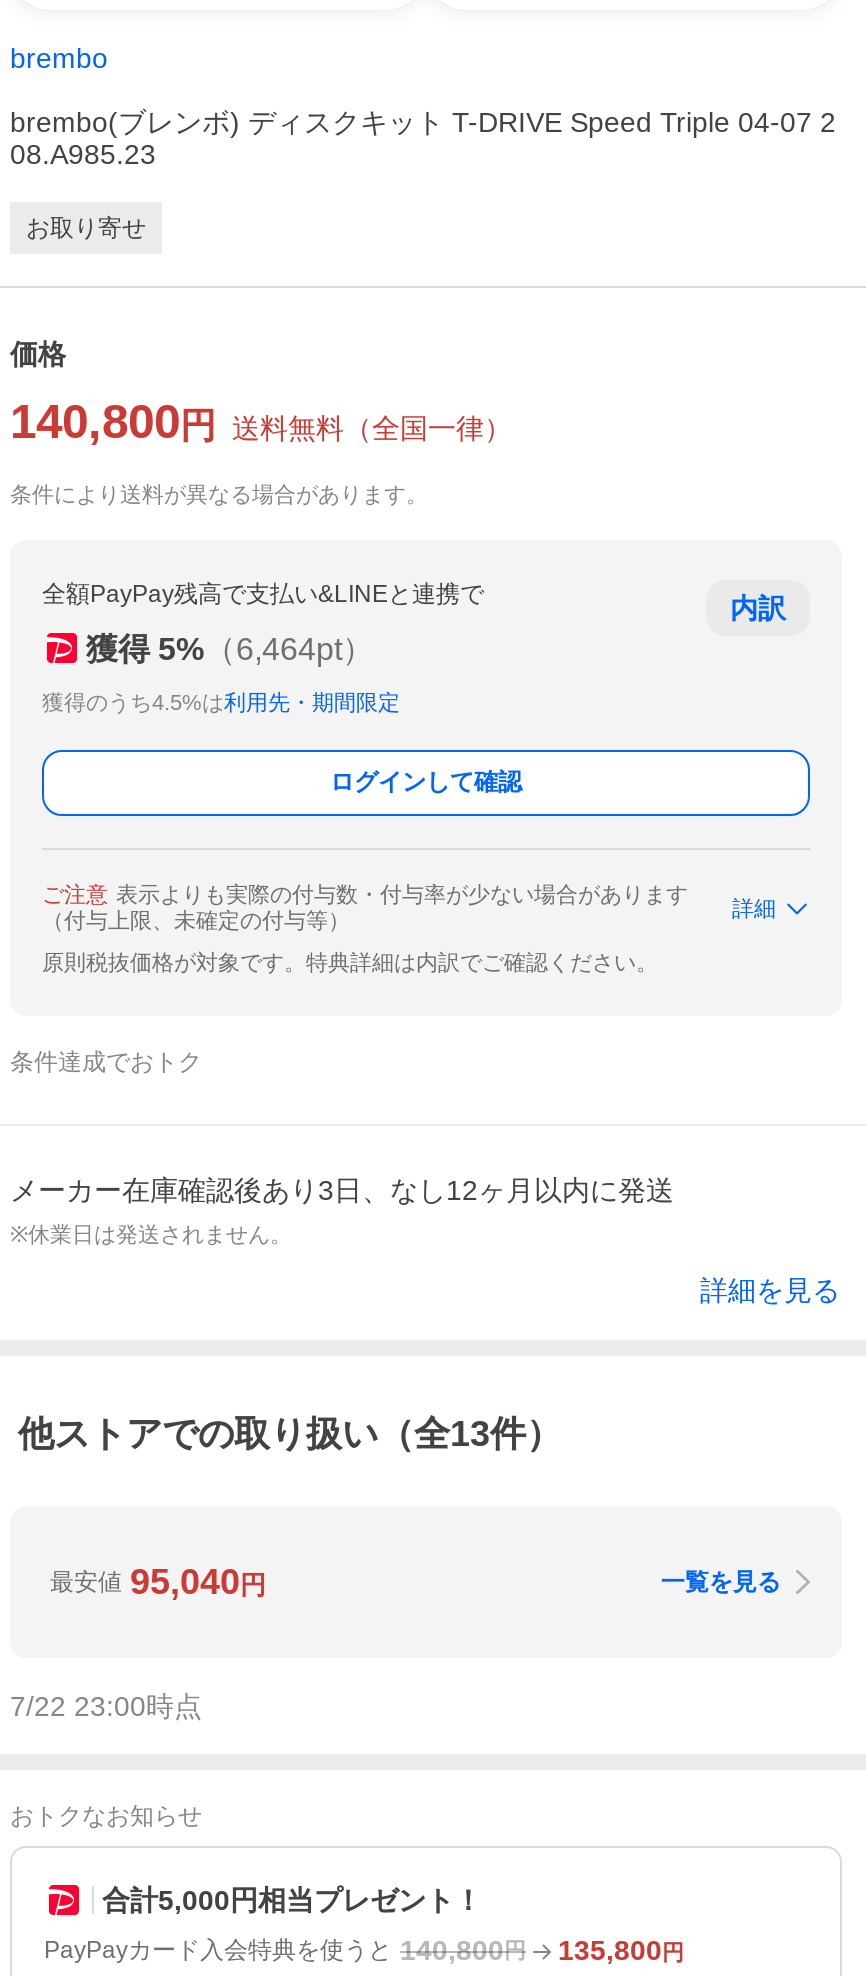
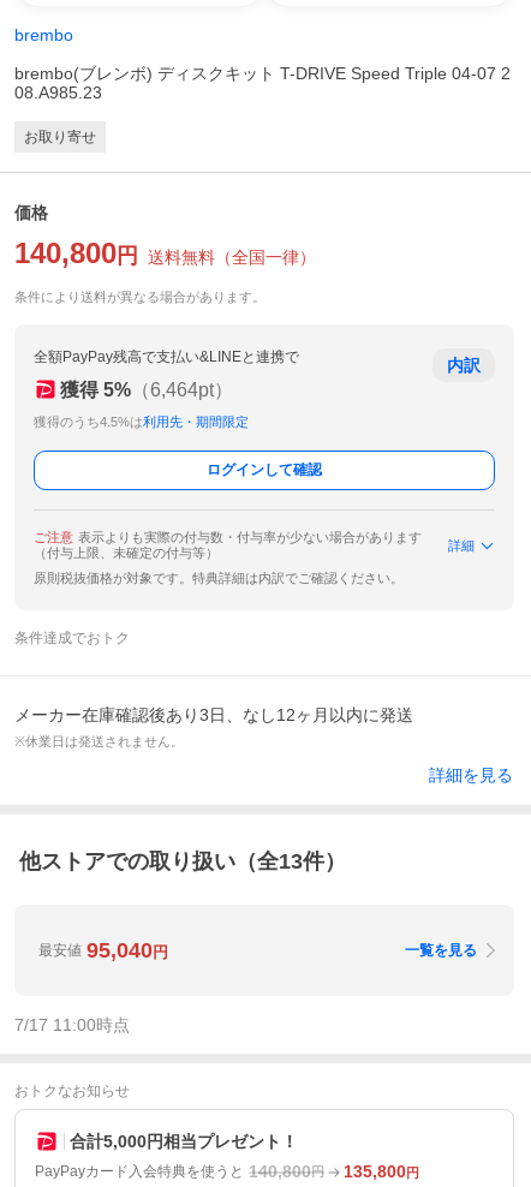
- 7/22 23:00時点
+ 7/17 11:00時点
